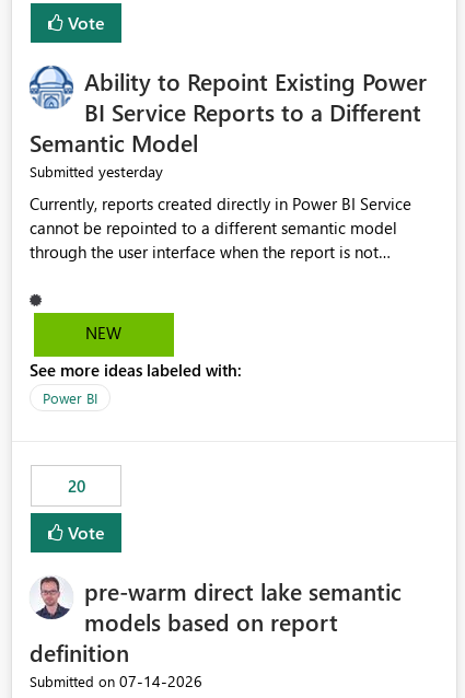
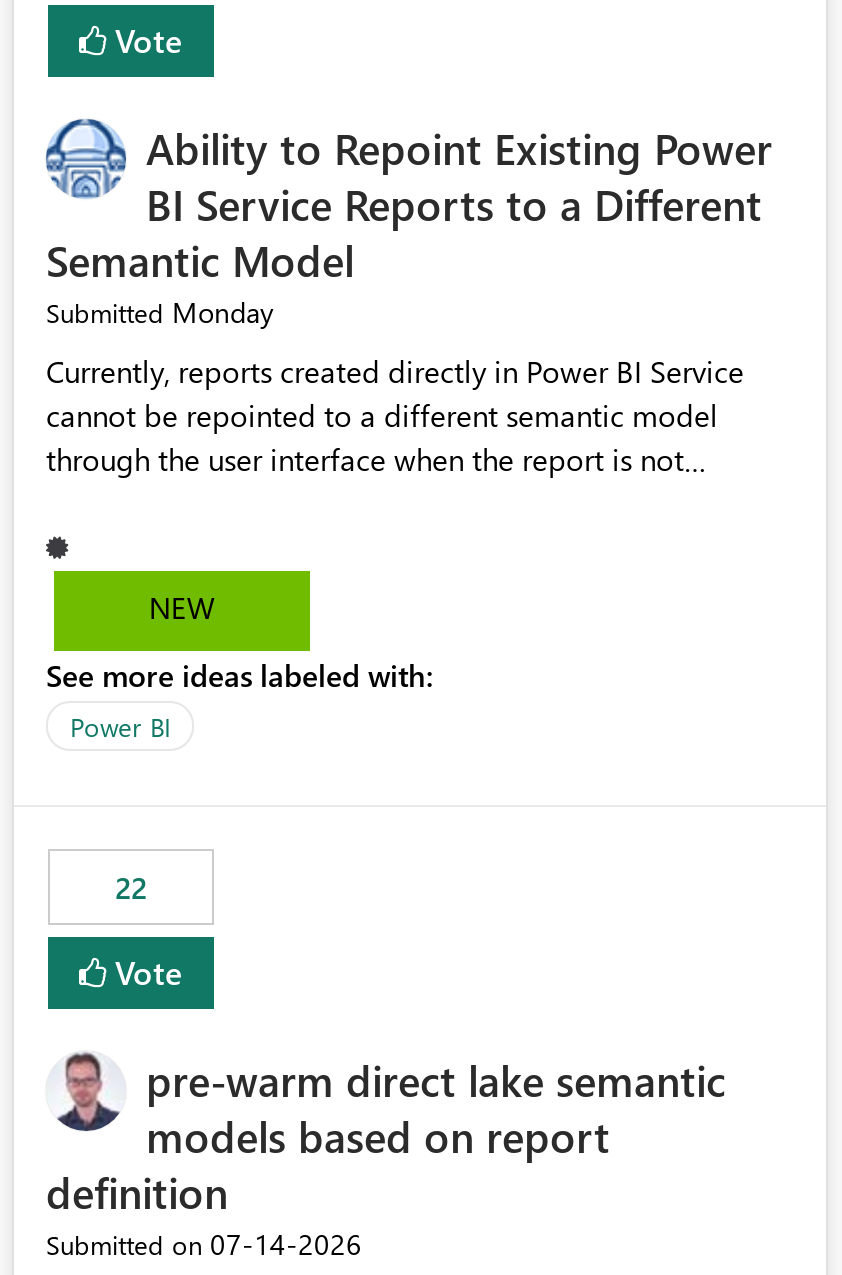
- Submitted yesterday
+ Submitted Monday

- 20
+ 22
